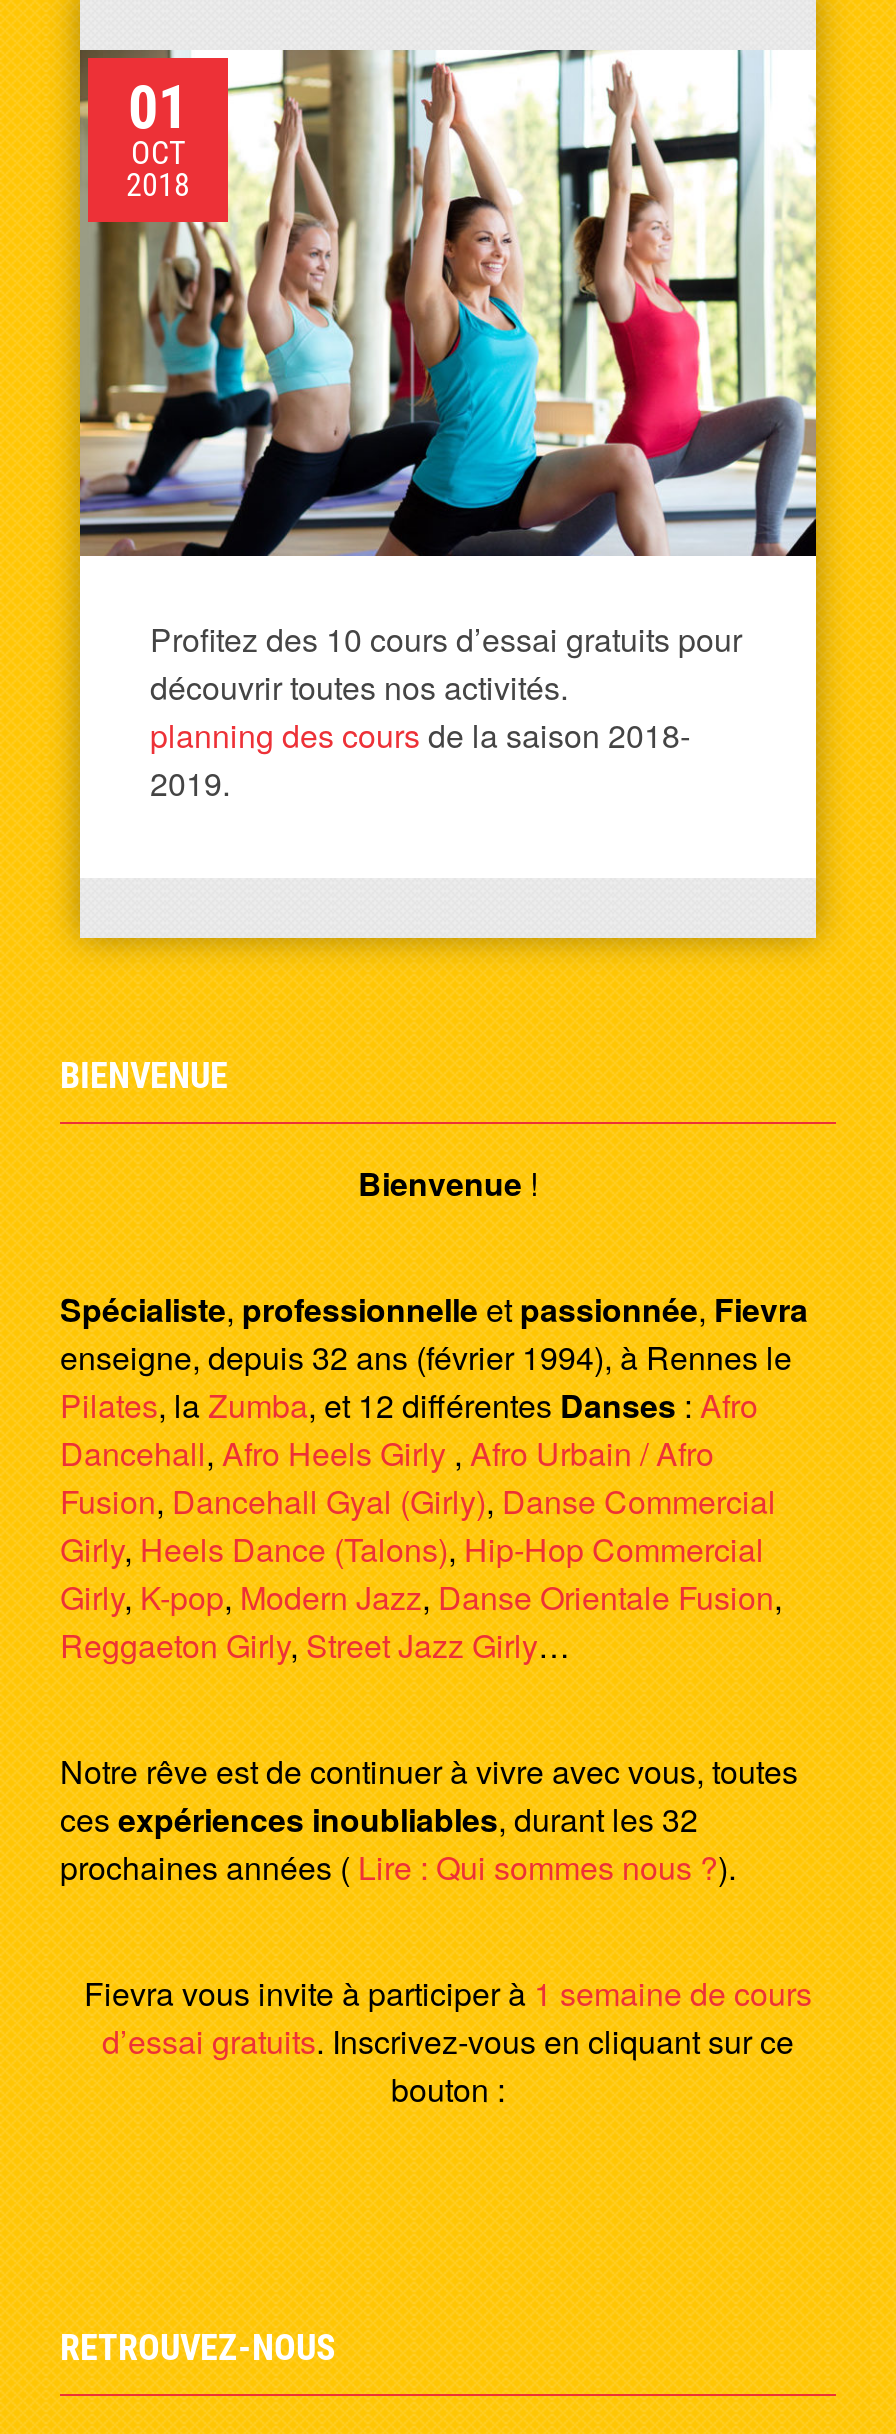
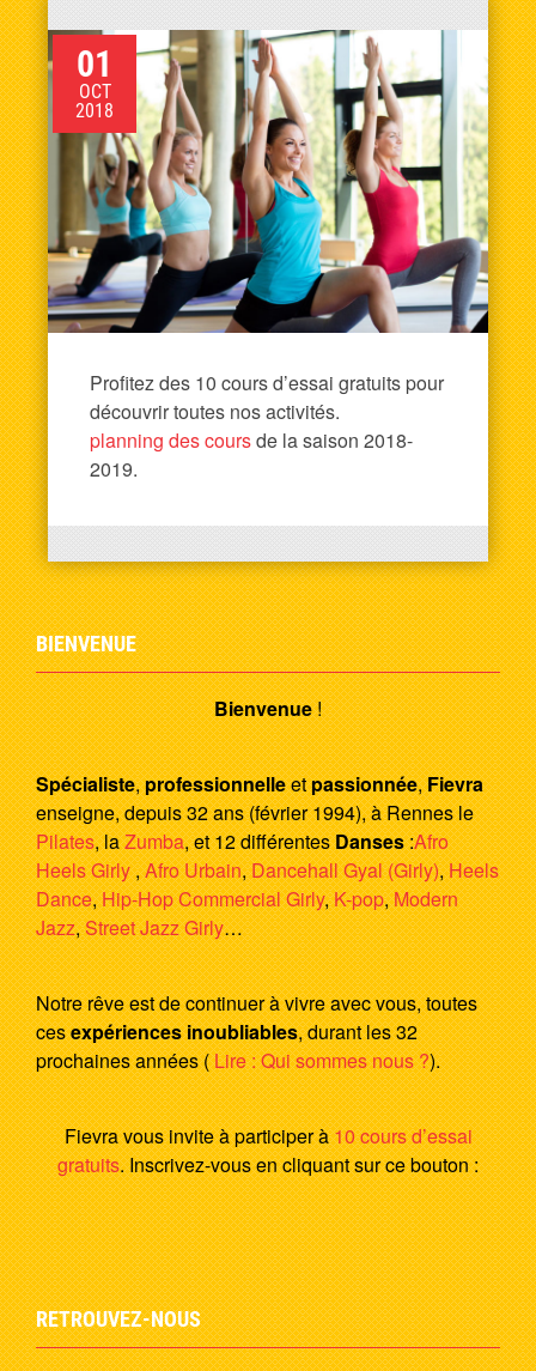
- Dancehall, Afro Heels Girly, Afro Urbain / Afro
- Fusion, Dancehall Gyal (Girly), Danse Commercial
- Girly, Heels Dance (Talons), Hip-Hop Commercial
- Girly, K-pop, Modern Jazz, Danse Orientale Fusion,
- Reggaeton Girly, Street Jazz Girly…
+ Heels Girly, Afro Urbain, Dancehall Gyal (Girly), Heels
+ Dance, Hip-Hop Commercial Girly, K-pop, Modern
+ Jazz, Street Jazz Girly…

- Fievra vous invite à participer à 1 semaine de cours
- d’essai gratuits. Inscrivez-vous en cliquant sur ce
- bouton :
+ Fievra vous invite à participer à 10 cours d’essai
+ gratuits. Inscrivez-vous en cliquant sur ce bouton :
